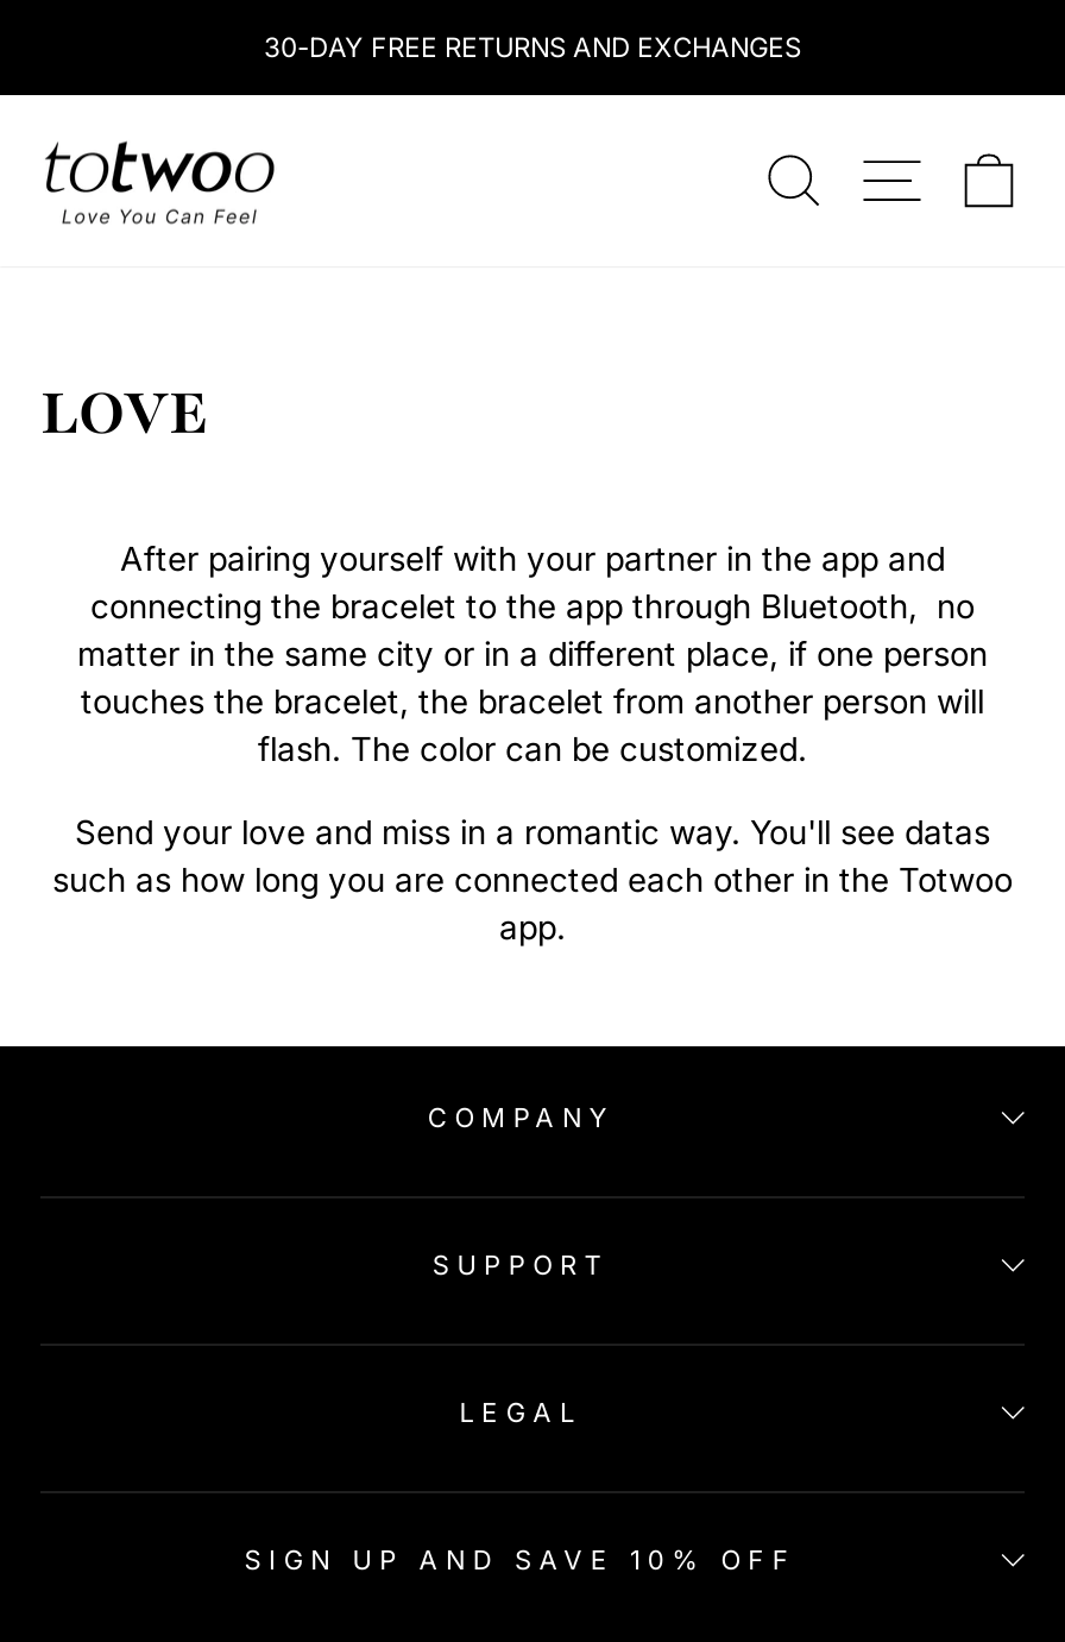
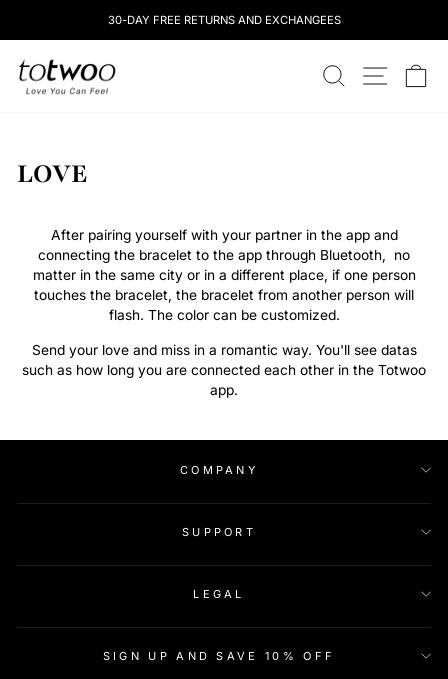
- 30-DAY FREE RETURNS AND EXCHANGES
+ 30-DAY FREE RETURNS AND EXCHANGEES
